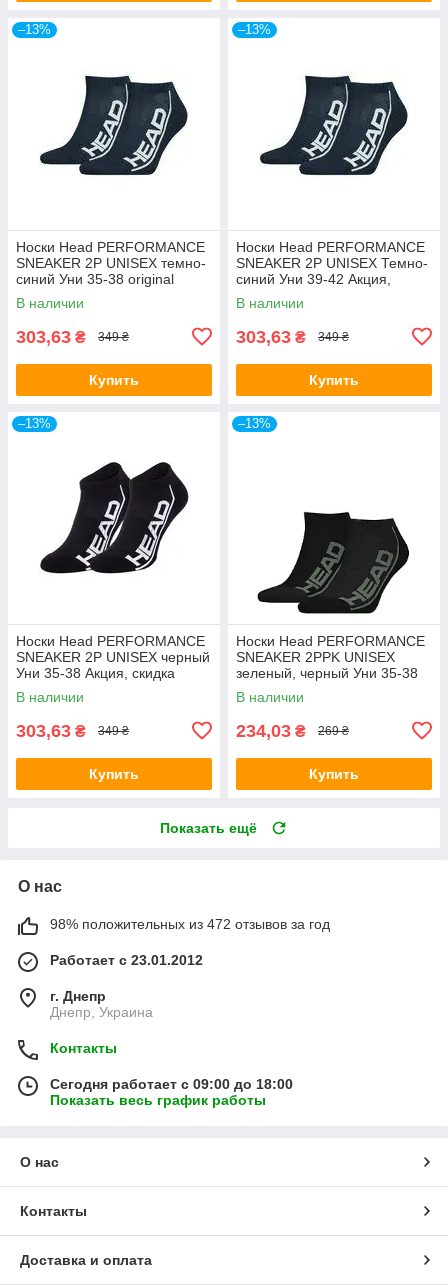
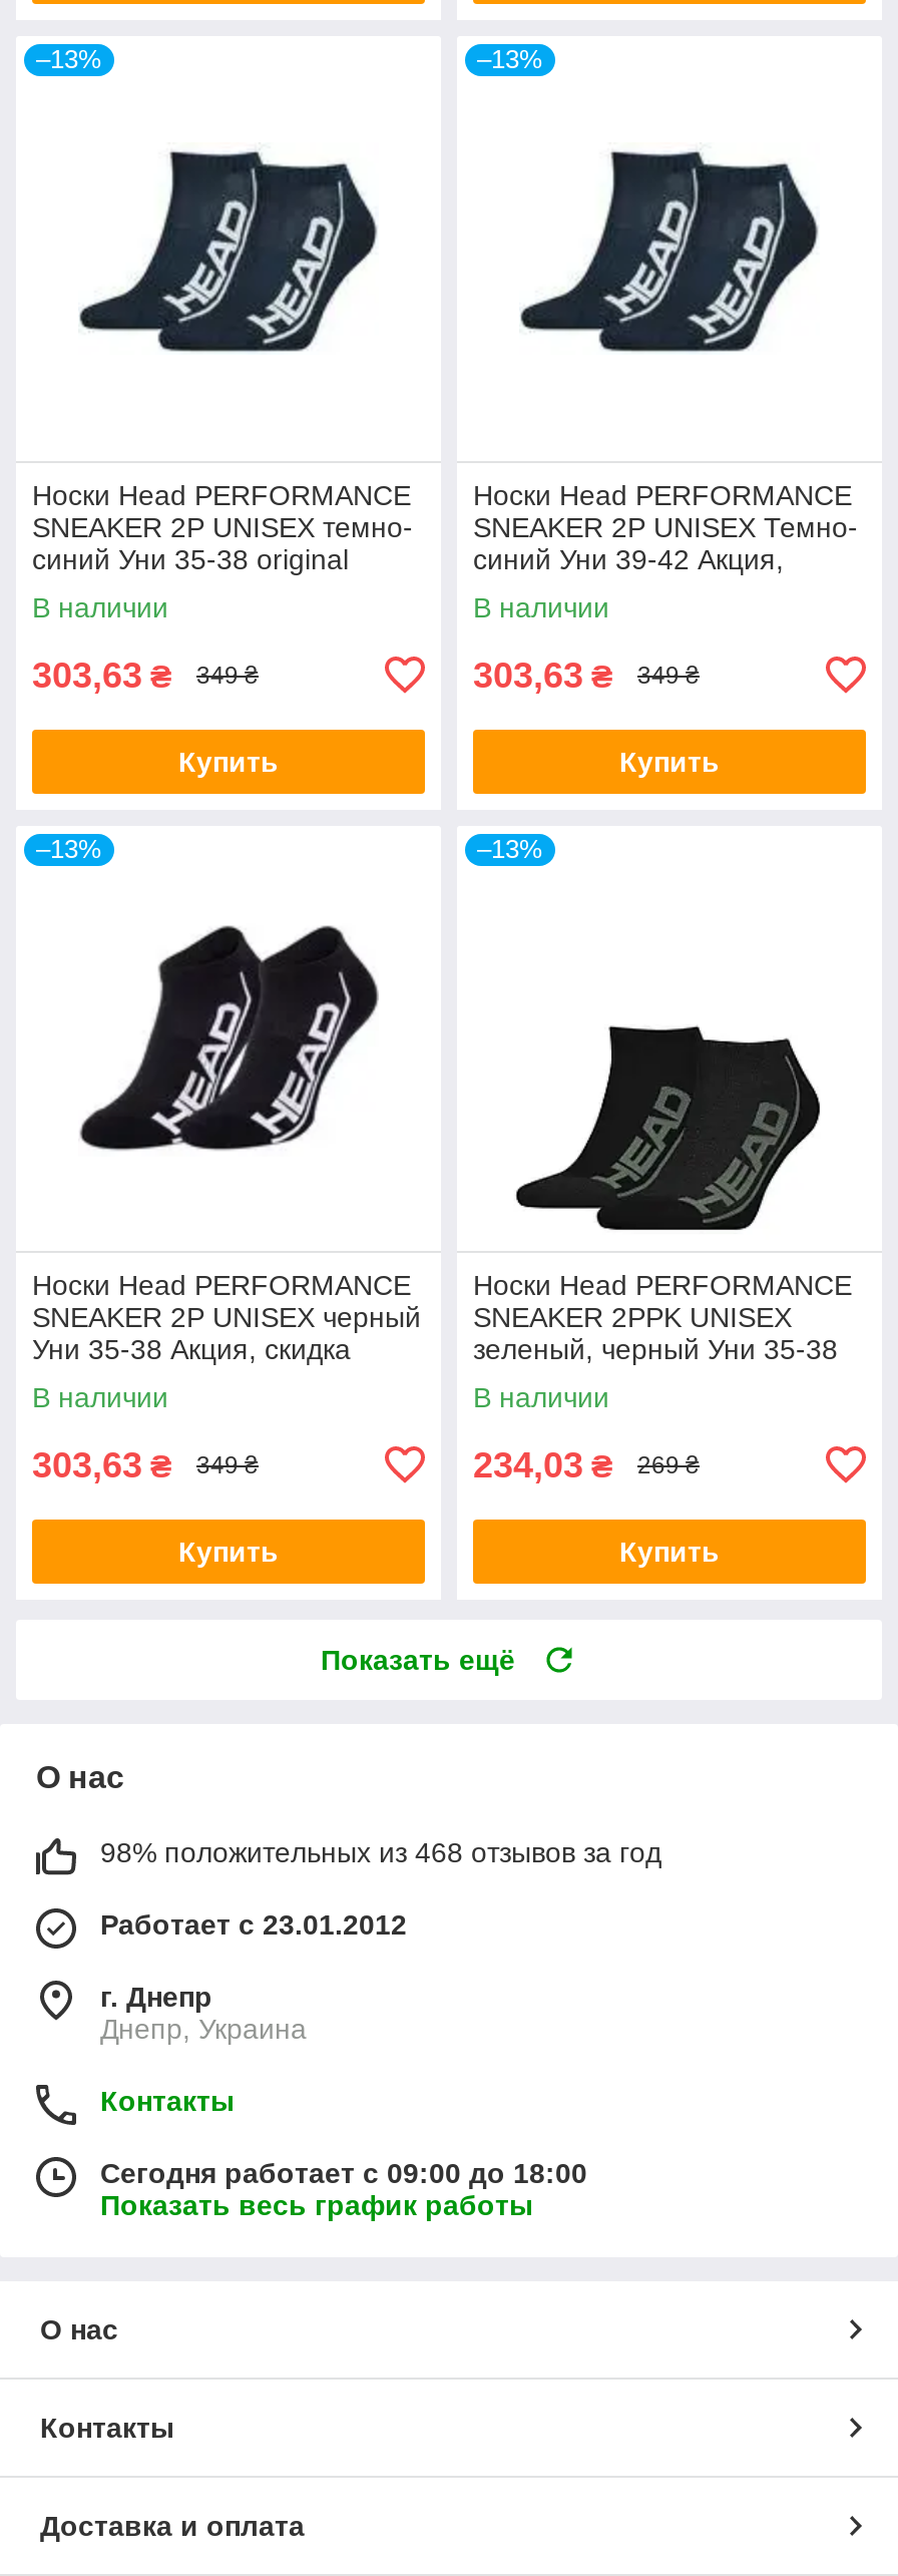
- 98% положительных из 472 отзывов за год
+ 98% положительных из 468 отзывов за год
